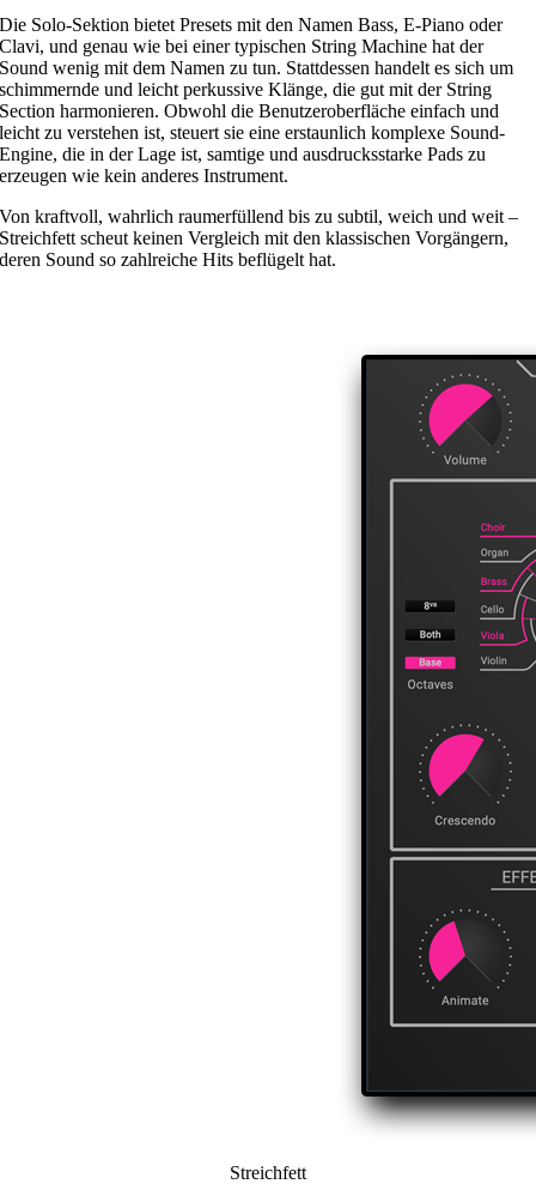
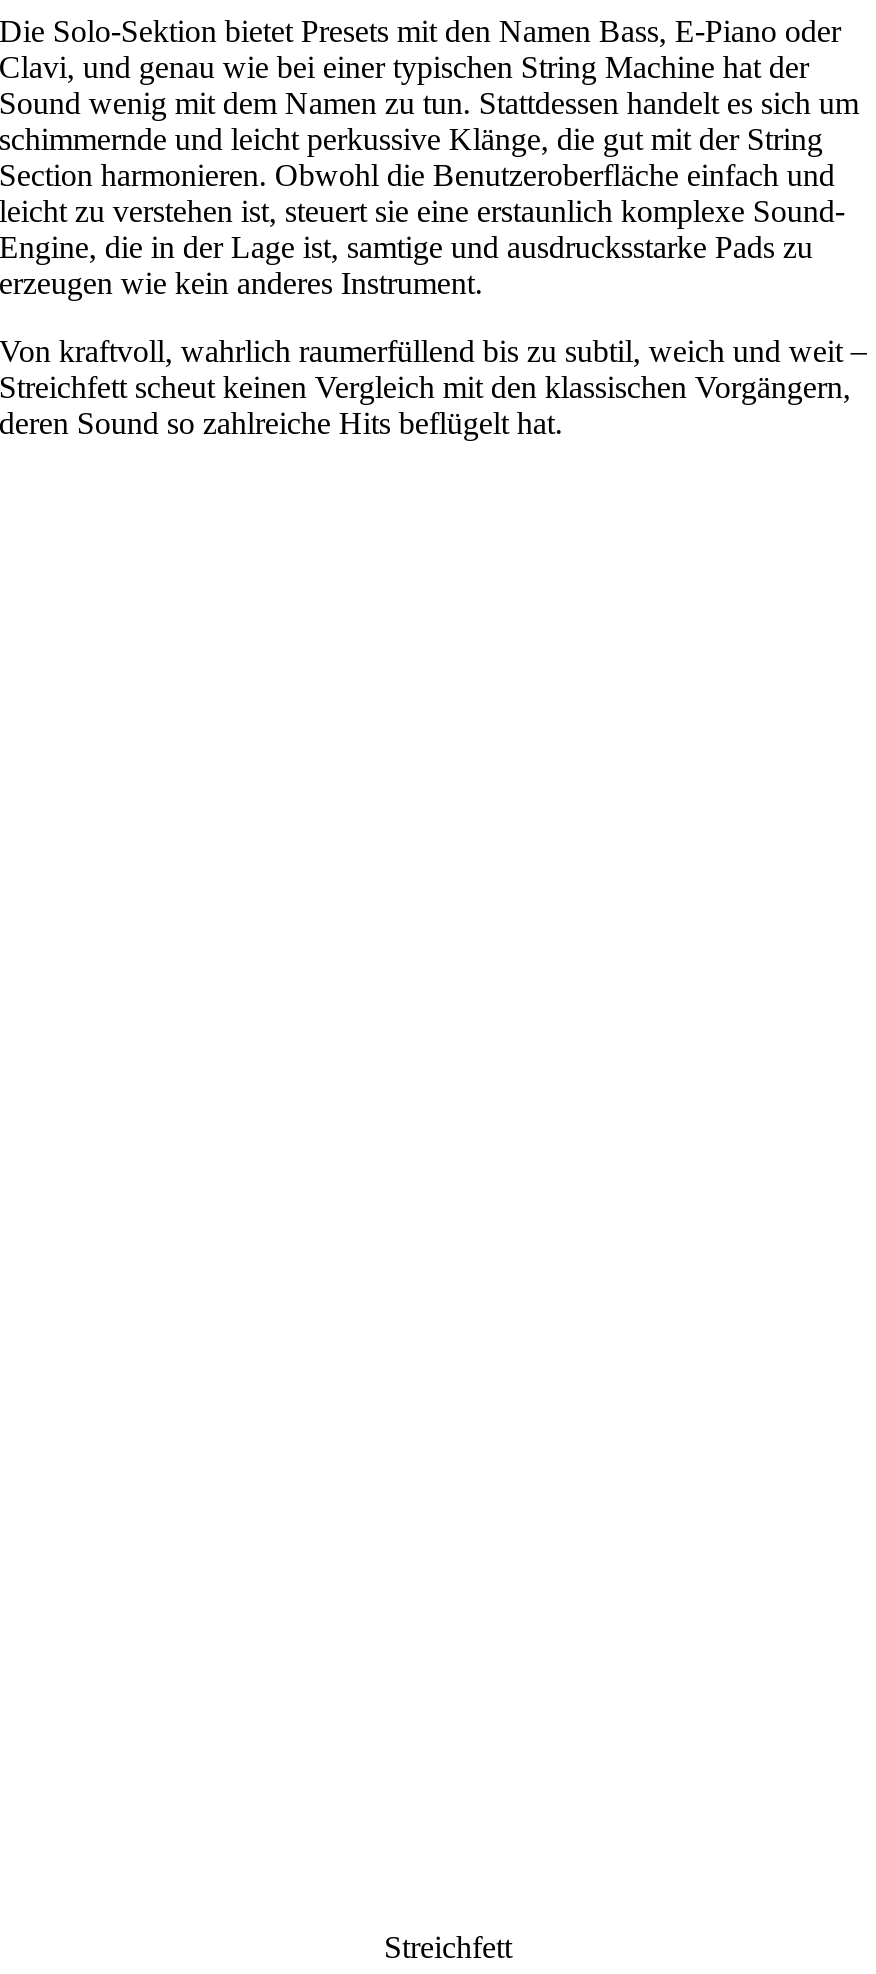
- [image]
